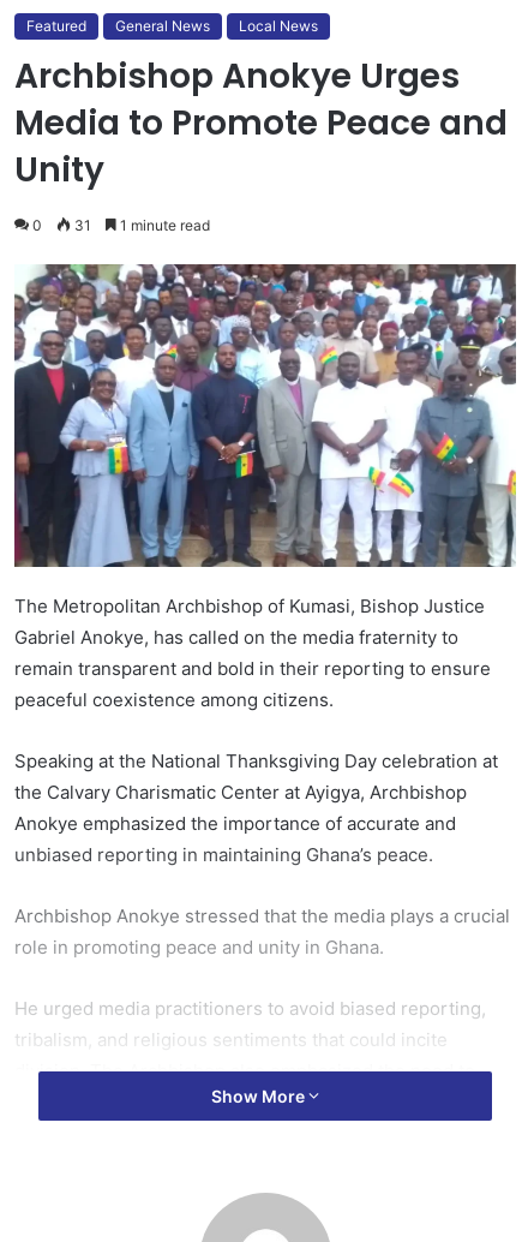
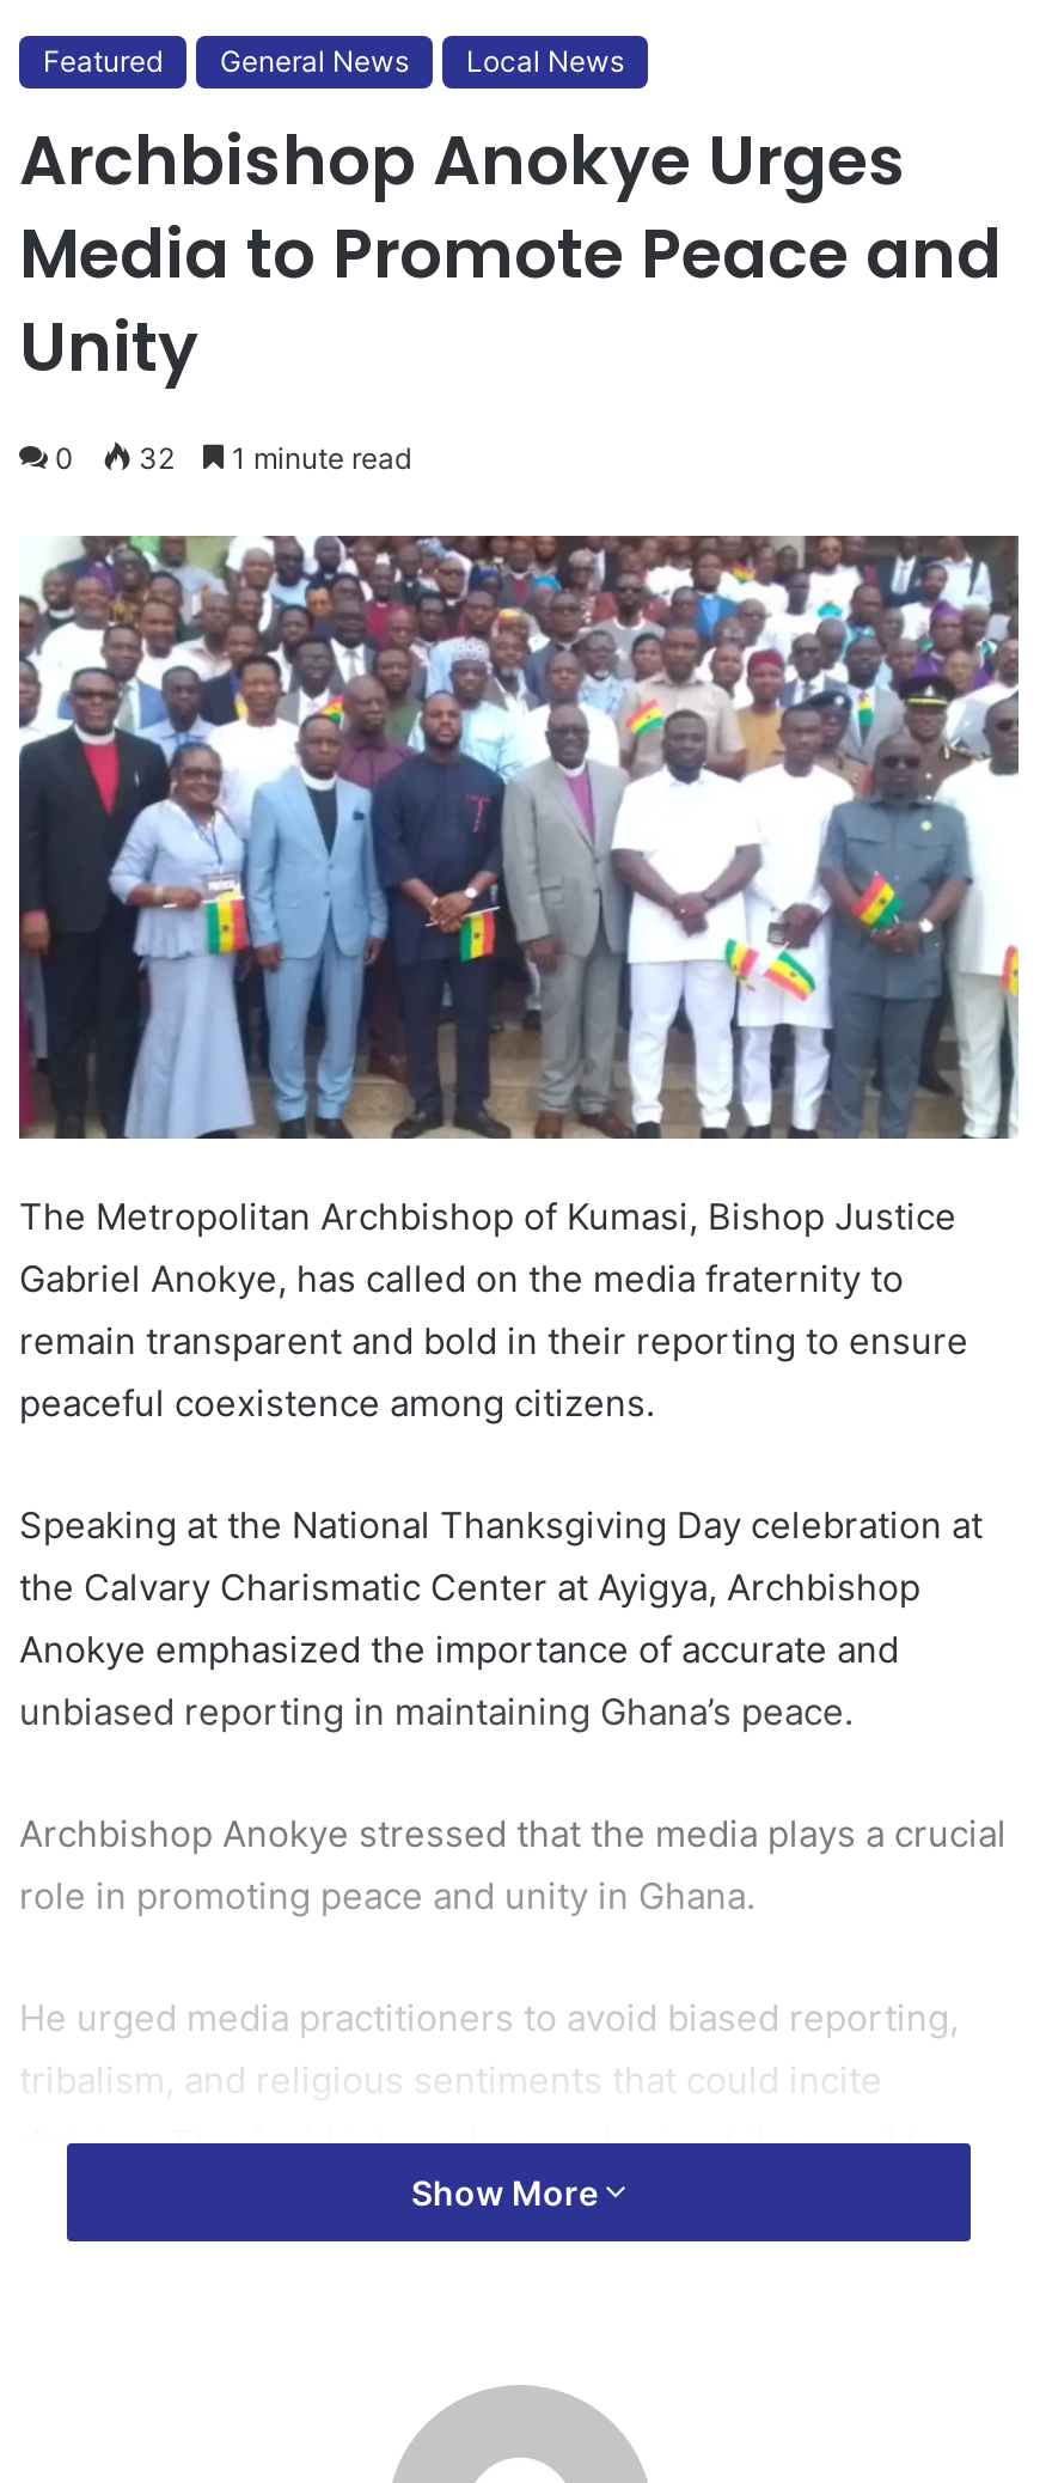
- 0 31 1 minute read
+ 0 32 1 minute read
